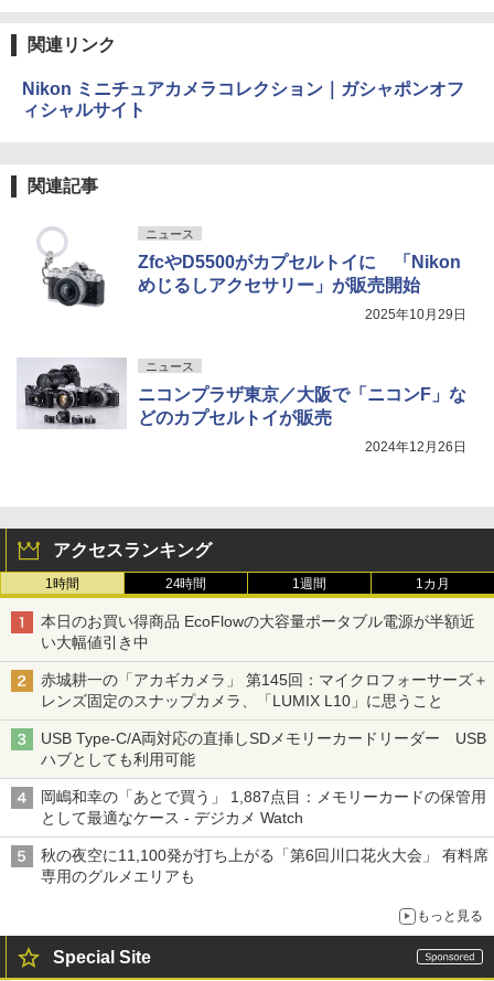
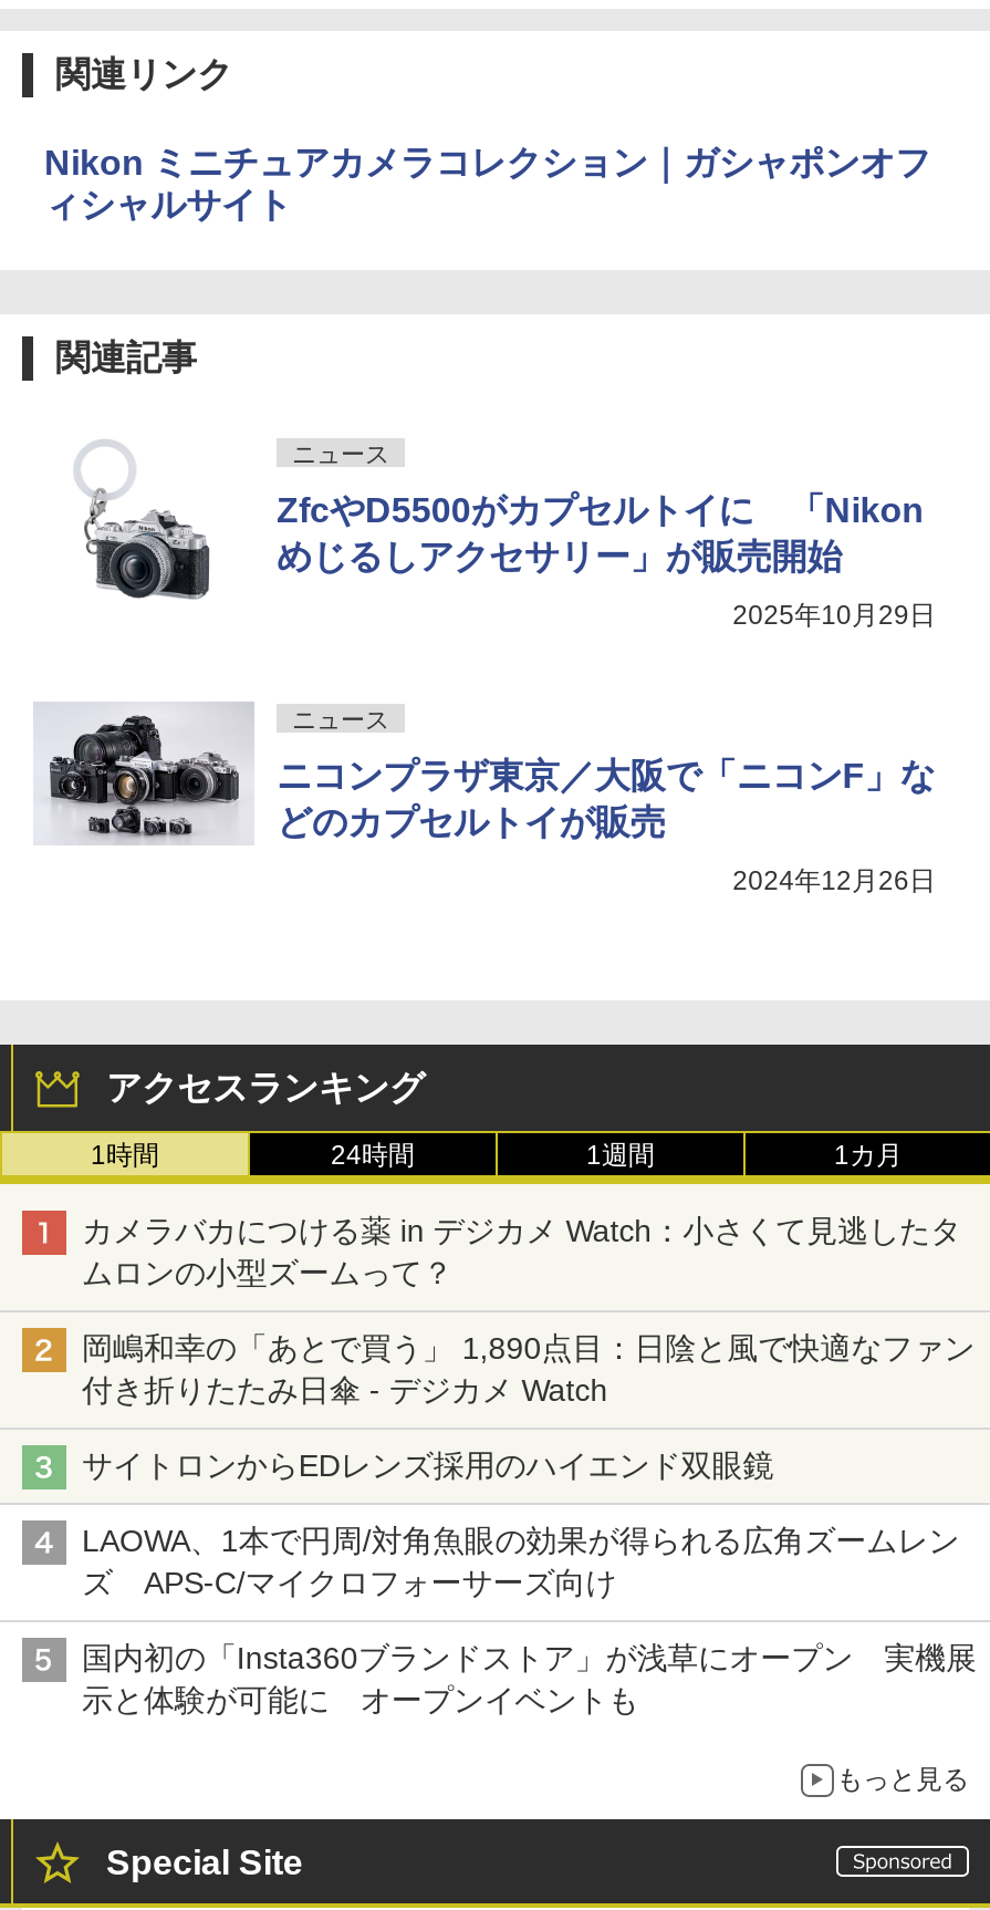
- 本日のお買い得商品 EcoFlowの大容量ポータブル電源が半額近
- い大幅値引き中
+ カメラバカにつける薬 in デジカメ Watch：小さくて見逃したタ
+ ムロンの小型ズームって？

- 赤城耕一の「アカギカメラ」 第145回：マイクロフォーサーズ＋
- レンズ固定のスナップカメラ、「LUMIX L10」に思うこと
+ 岡嶋和幸の「あとで買う」 1,890点目：日陰と風で快適なファン
+ 付き折りたたみ日傘 - デジカメ Watch

- USB Type-C/A両対応の直挿しSDメモリーカードリーダー USB
- ハブとしても利用可能
+ サイトロンからEDレンズ採用のハイエンド双眼鏡

- 岡嶋和幸の「あとで買う」 1,887点目：メモリーカードの保管用
- として最適なケース - デジカメ Watch
+ LAOWA、1本で円周/対角魚眼の効果が得られる広角ズームレン
+ ズ APS-C/マイクロフォーサーズ向け

- 秋の夜空に11,100発が打ち上がる「第6回川口花火大会」 有料席
- 専用のグルメエリアも
+ 国内初の「Insta360ブランドストア」が浅草にオープン 実機展
+ 示と体験が可能に オープンイベントも
